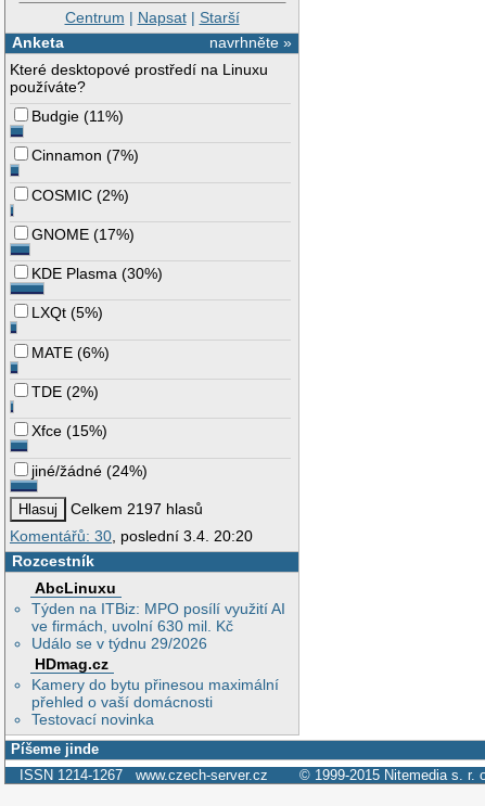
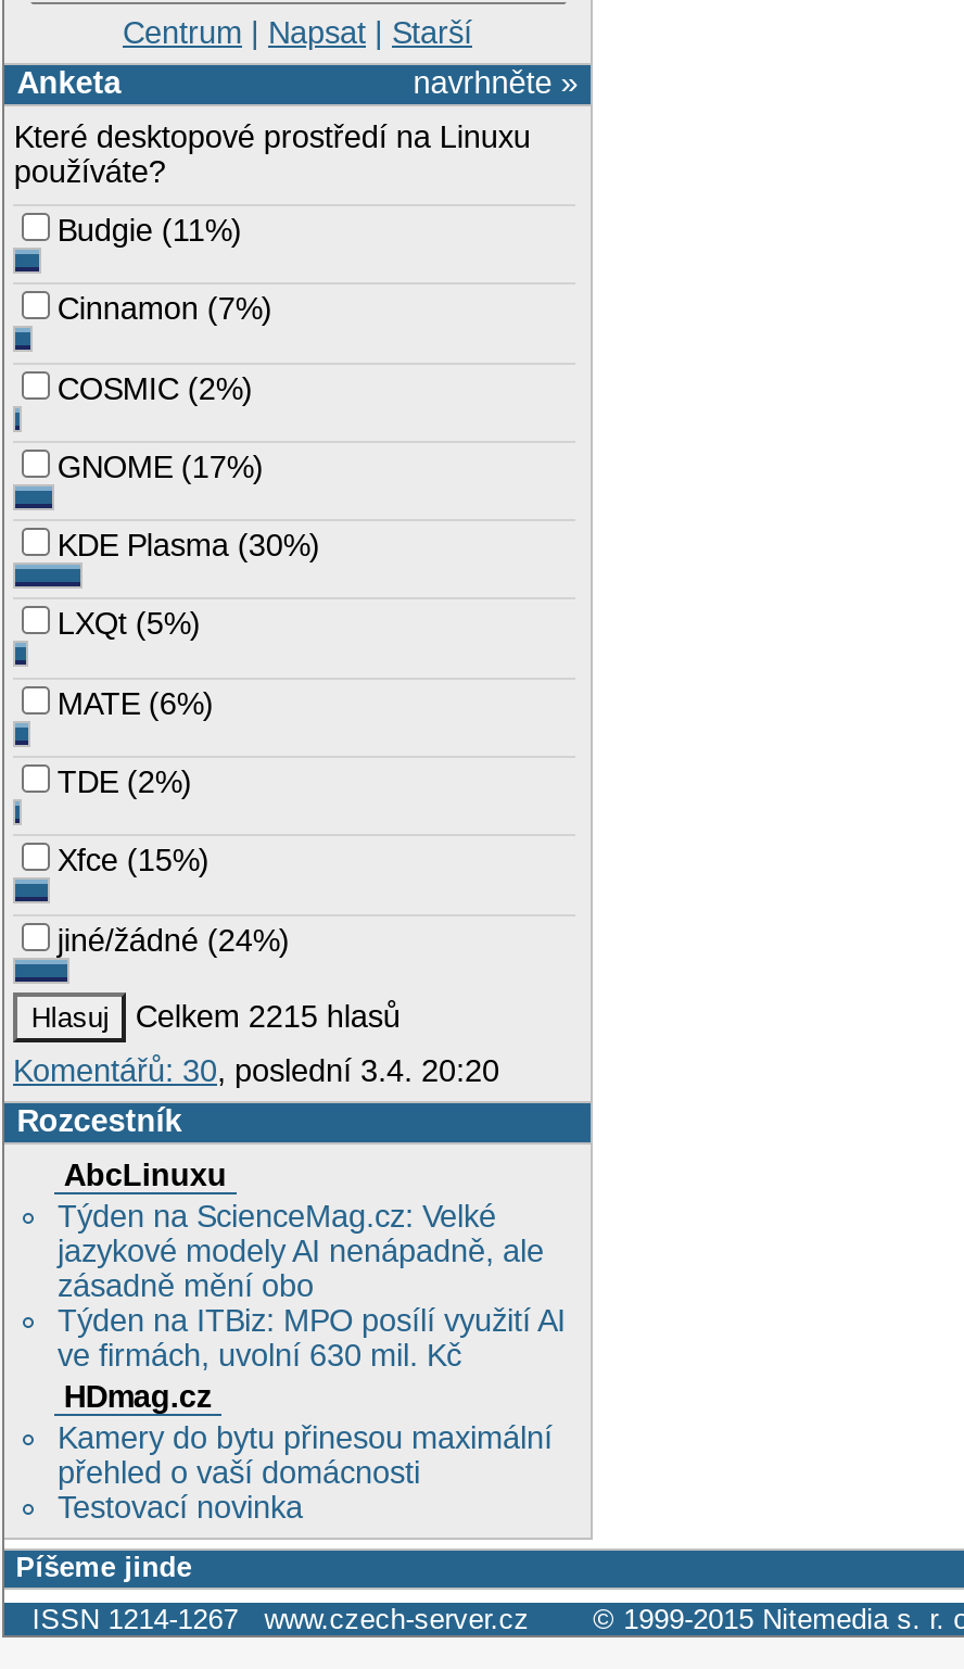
- Celkem 2197 hlasů
+ Celkem 2215 hlasů

+ Týden na ScienceMag.cz: Velké
+ jazykové modely AI nenápadně, ale
+ zásadně mění obo

moved down: Týden na ITBiz: MPO posílí využití AI | ve firmách, uvolní 630 mil. Kč

- Událo se v týdnu 29/2026
